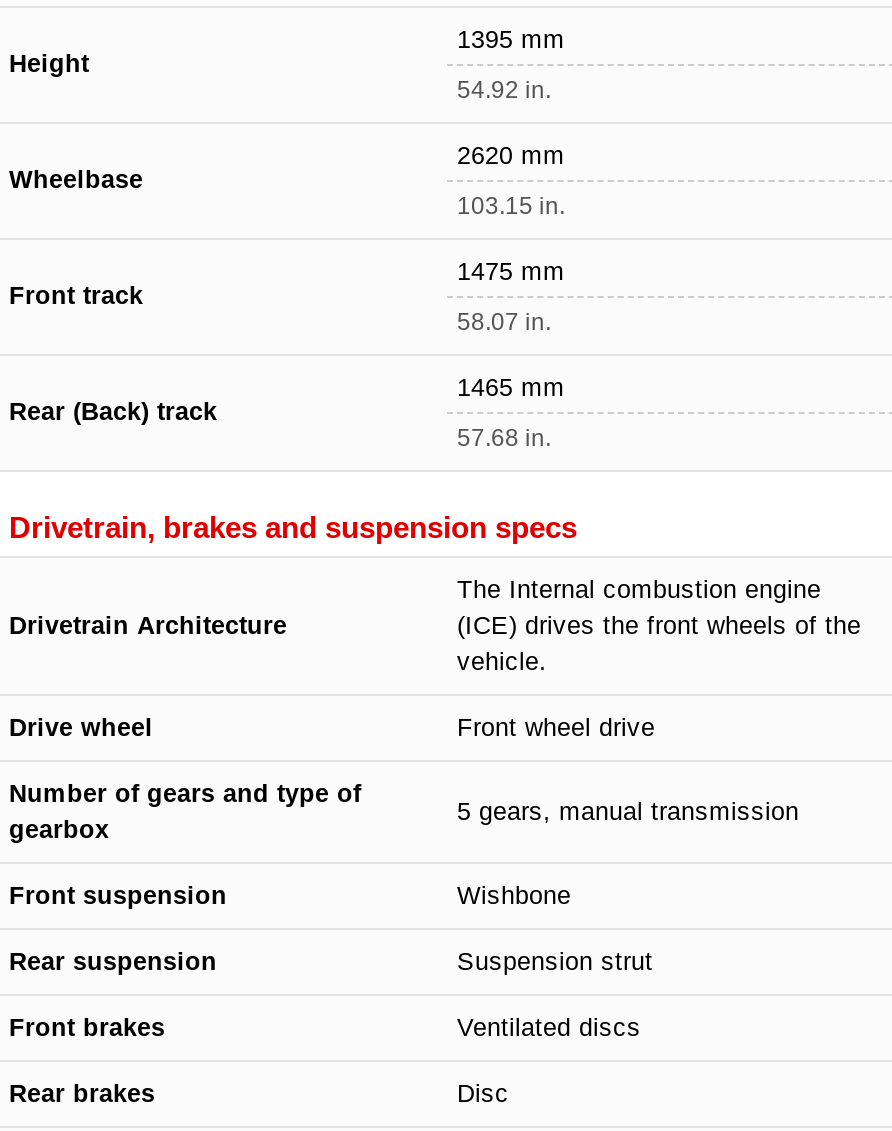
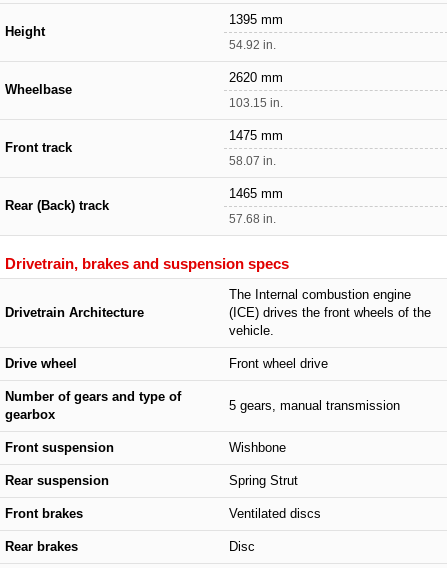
- Suspension strut
+ Spring Strut
